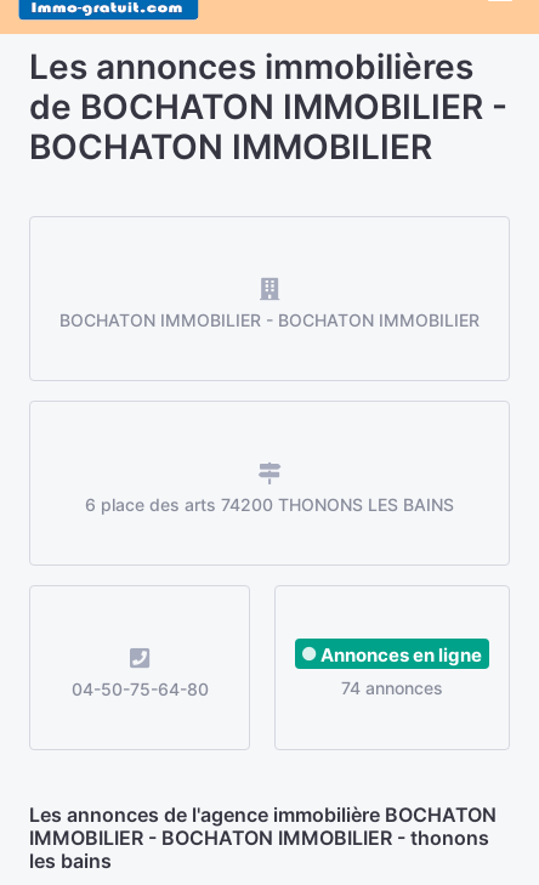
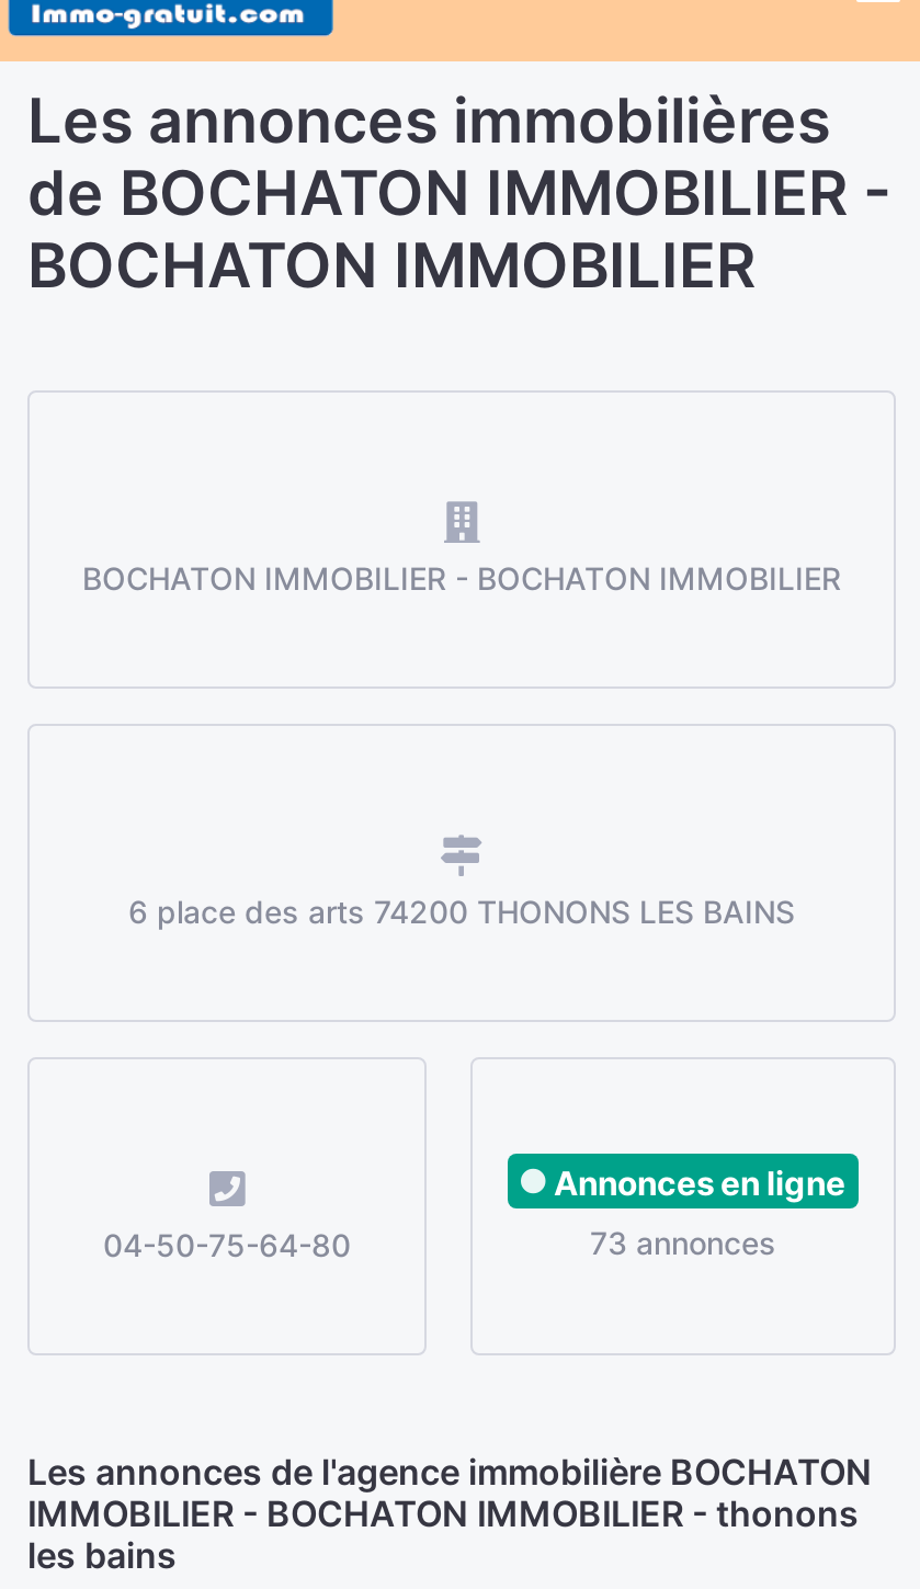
- 74 annonces
+ 73 annonces
